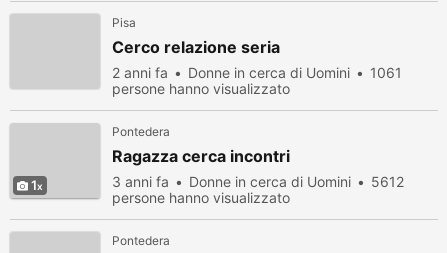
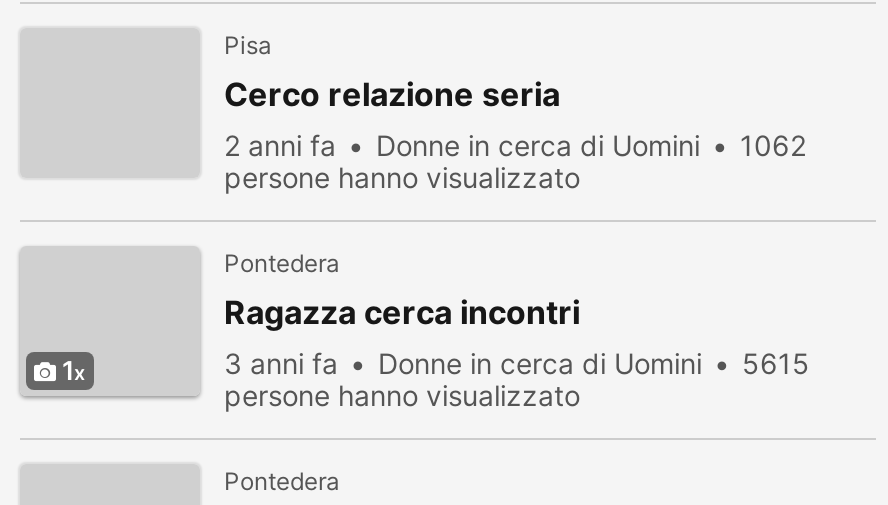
- 2 anni fa Donne in cerca di Uomini 1061
+ 2 anni fa Donne in cerca di Uomini 1062

- 3 anni fa Donne in cerca di Uomini 5612
+ 3 anni fa Donne in cerca di Uomini 5615
